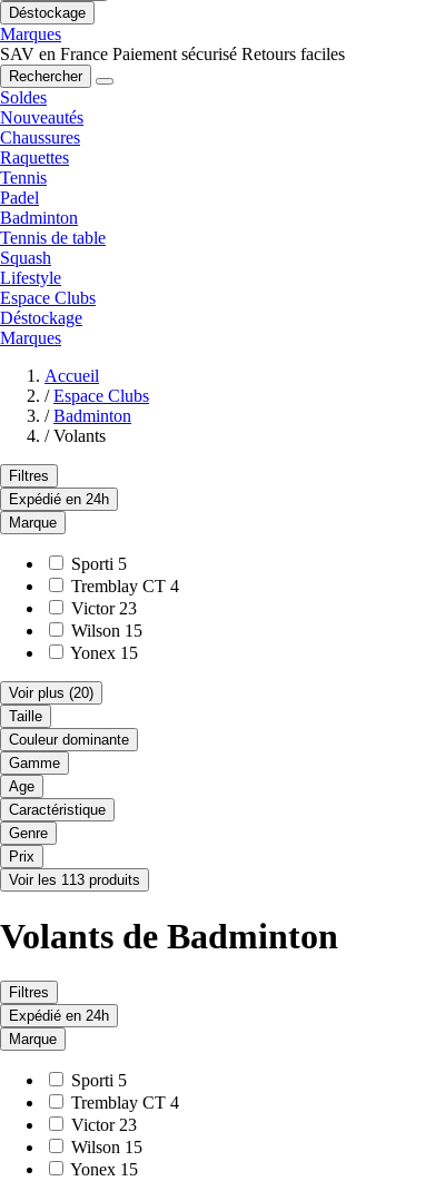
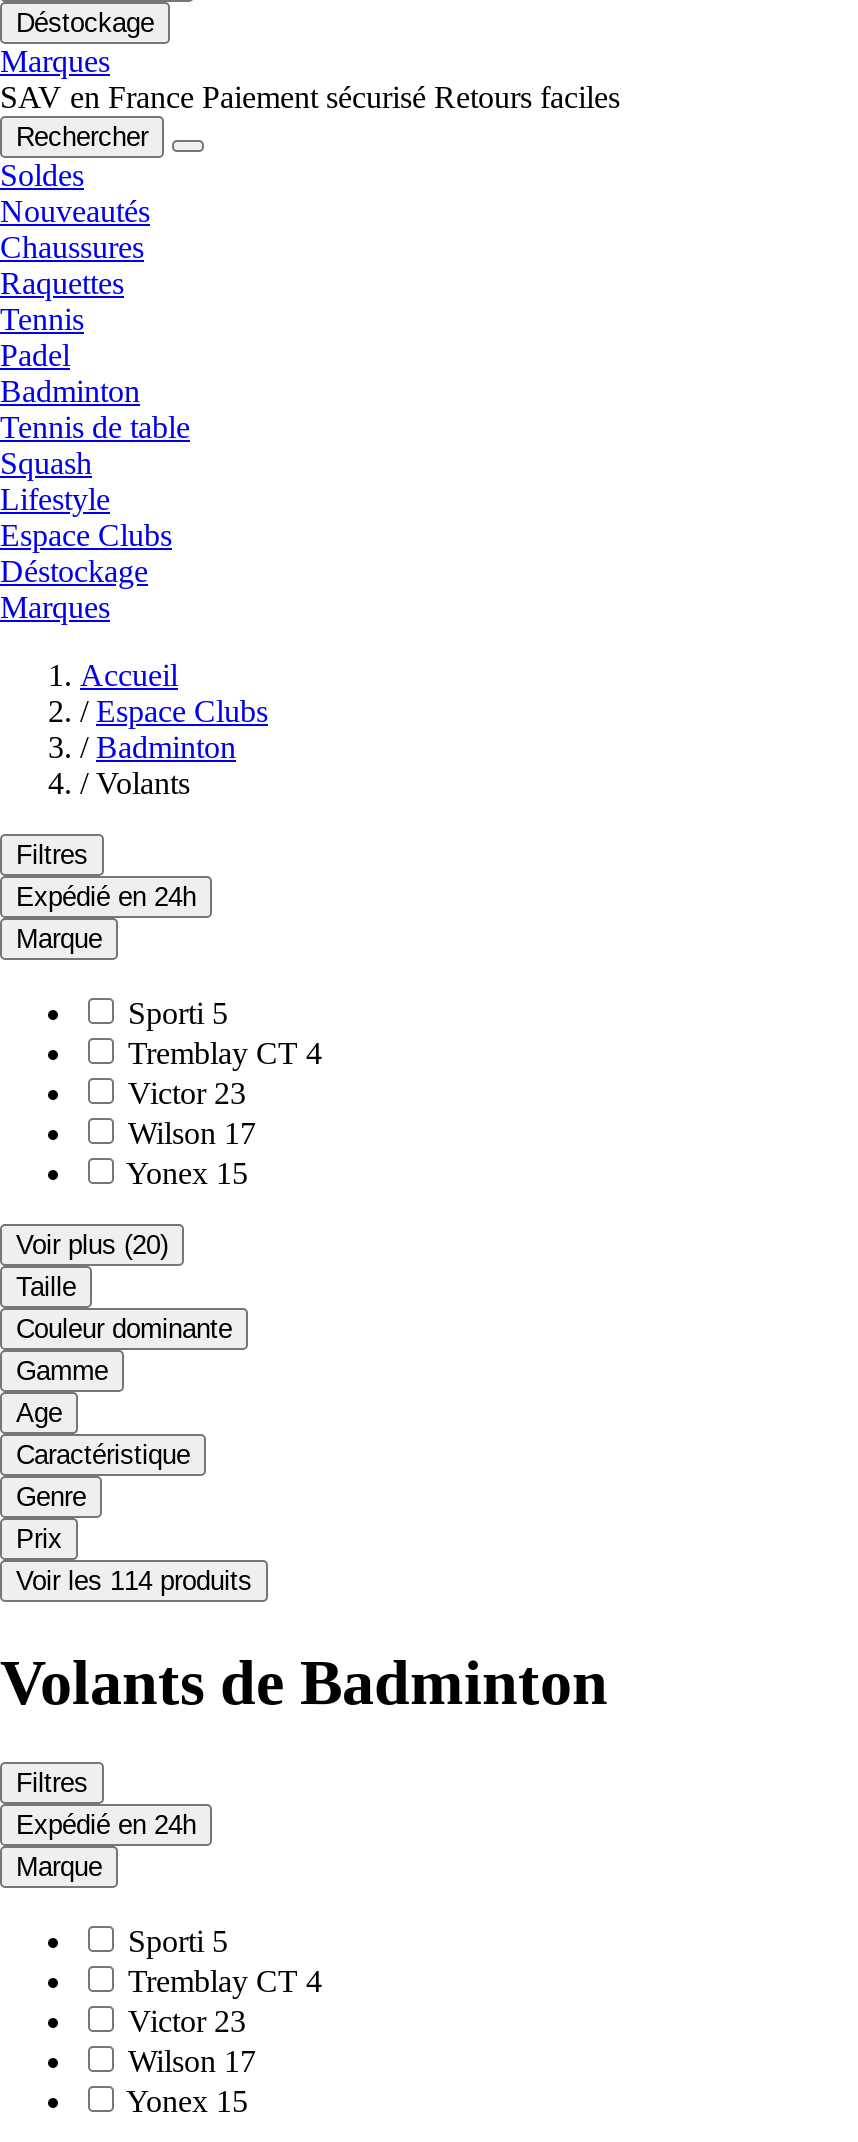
- Wilson 15
+ Wilson 17

- Voir les 113 produits
+ Voir les 114 produits

- Wilson 15
+ Wilson 17
